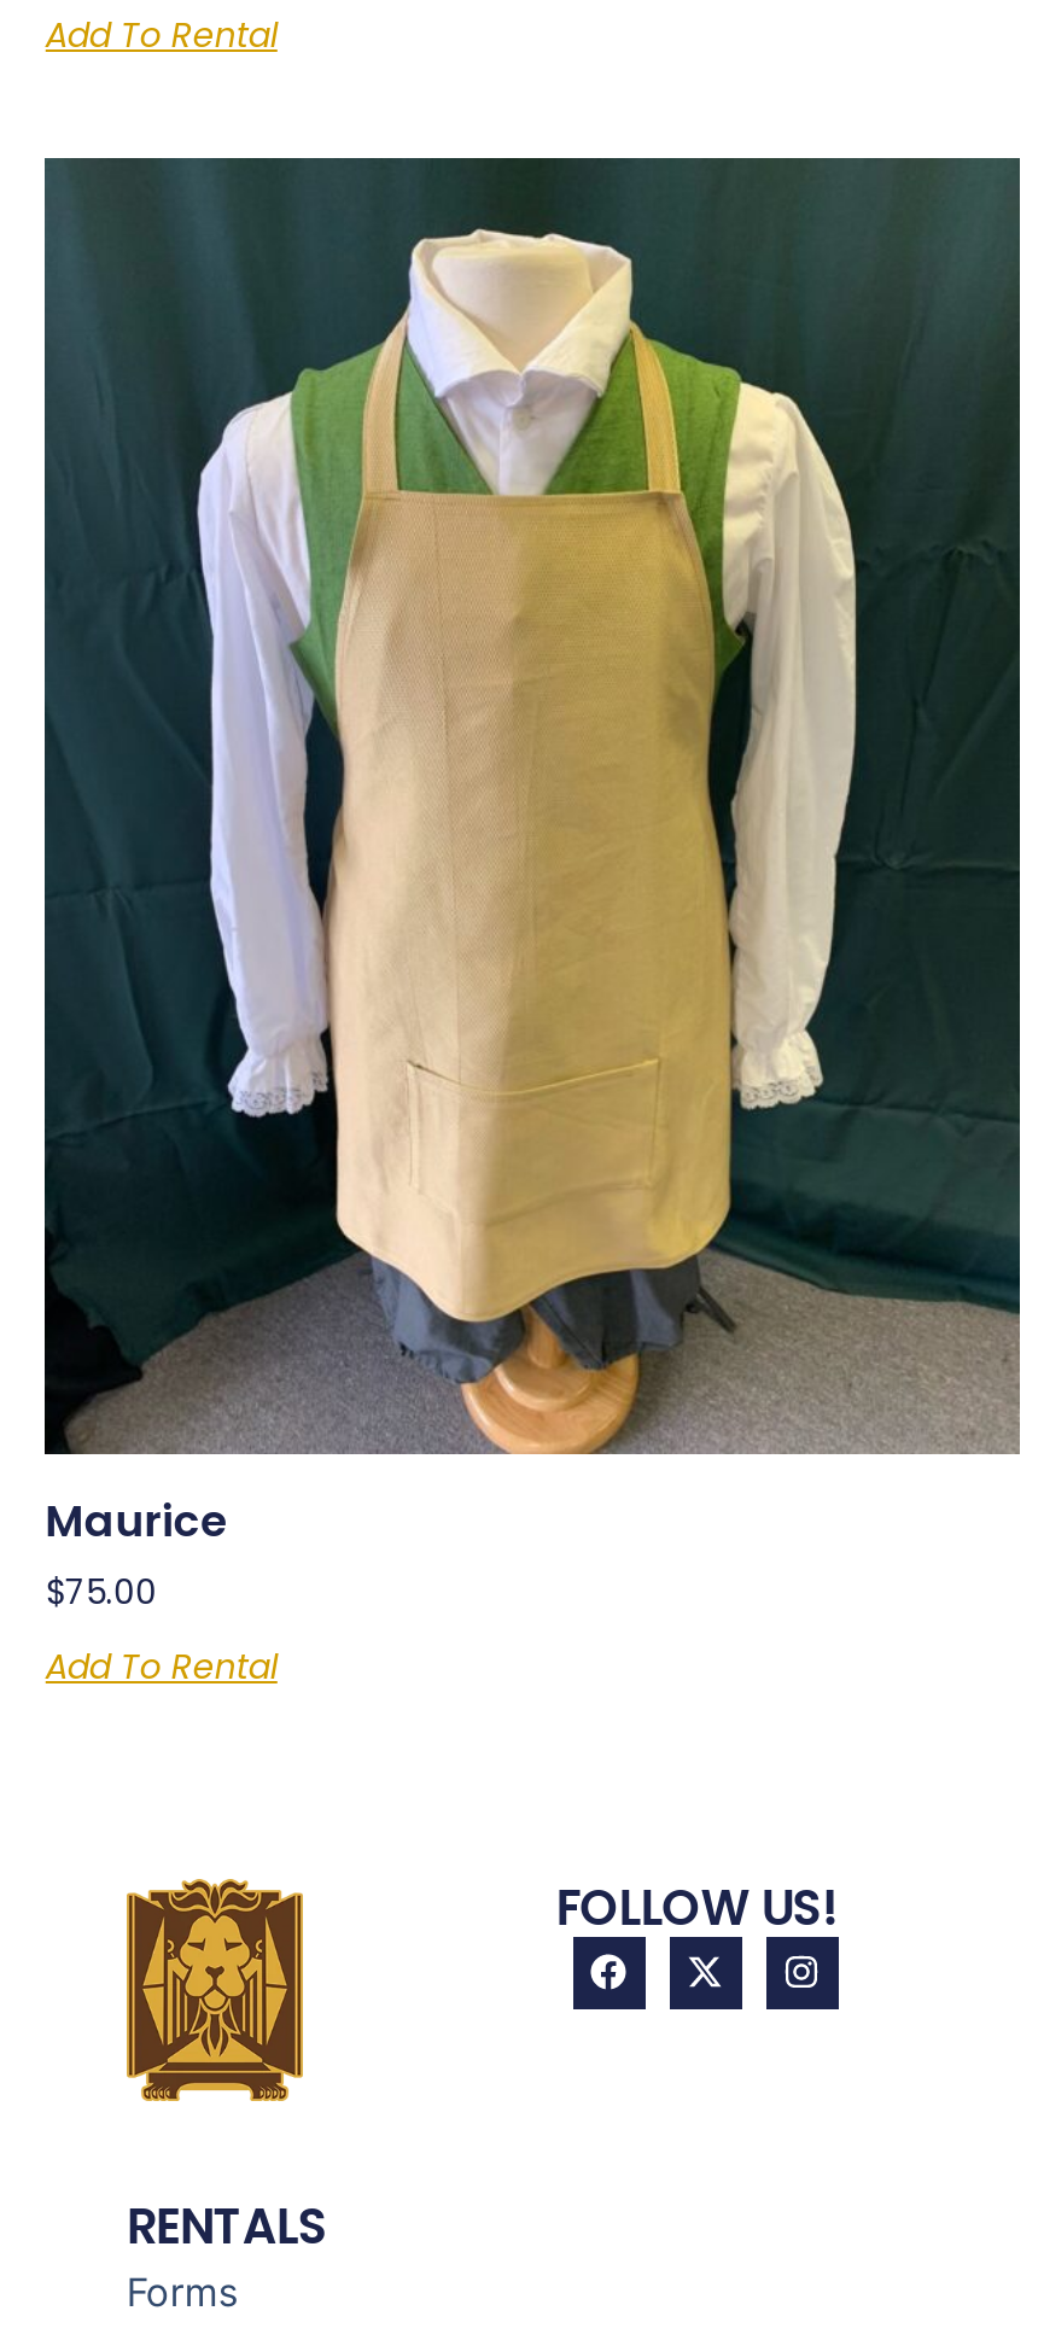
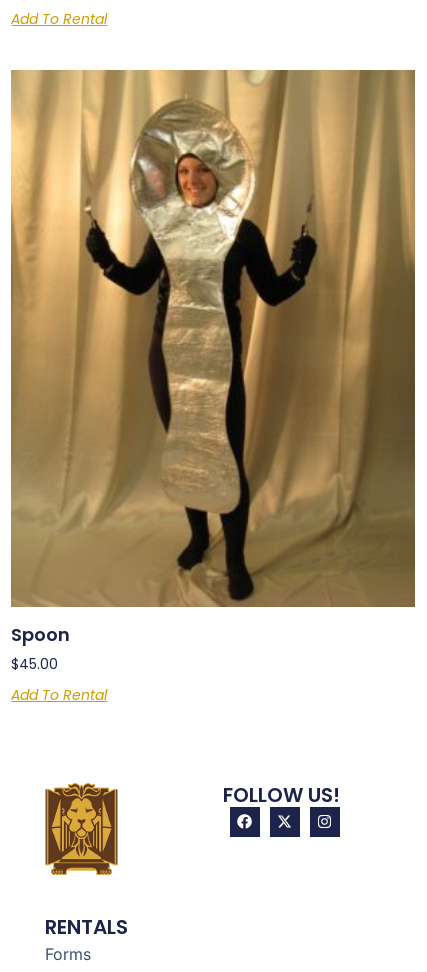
- [image]
- Maurice
- $75.00
+ [image]
+ Spoon
+ $45.00
